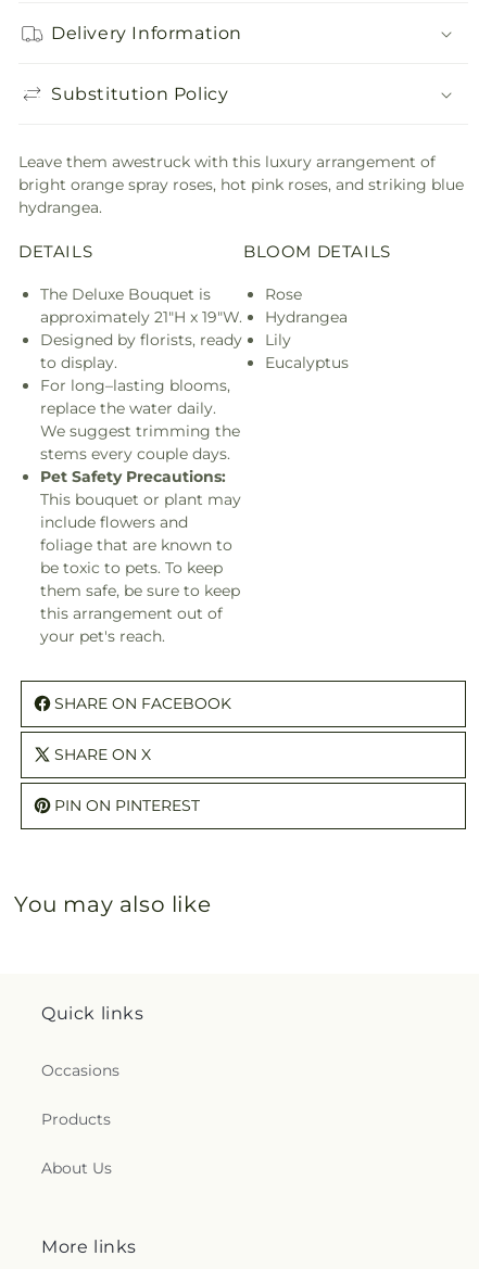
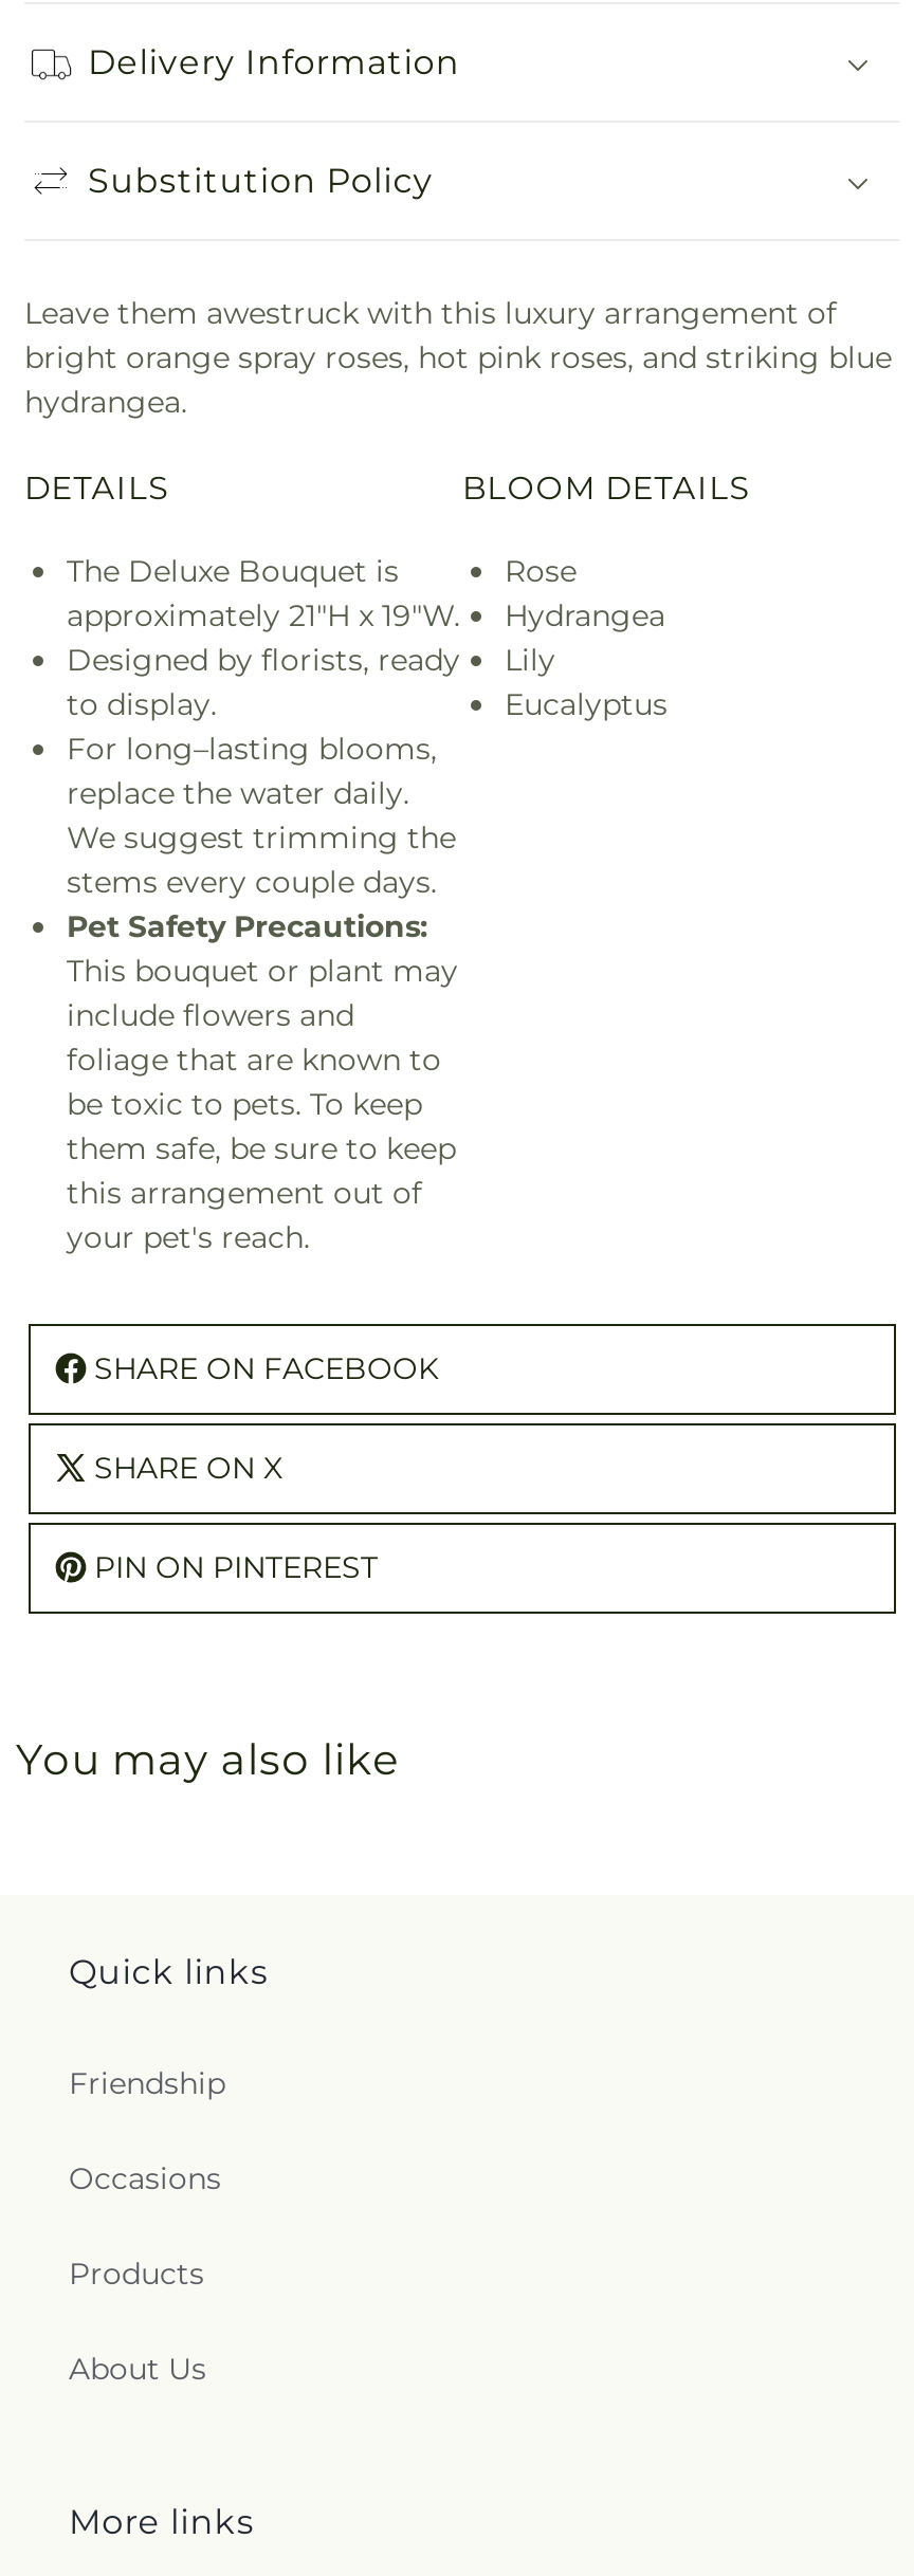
+ Friendship
